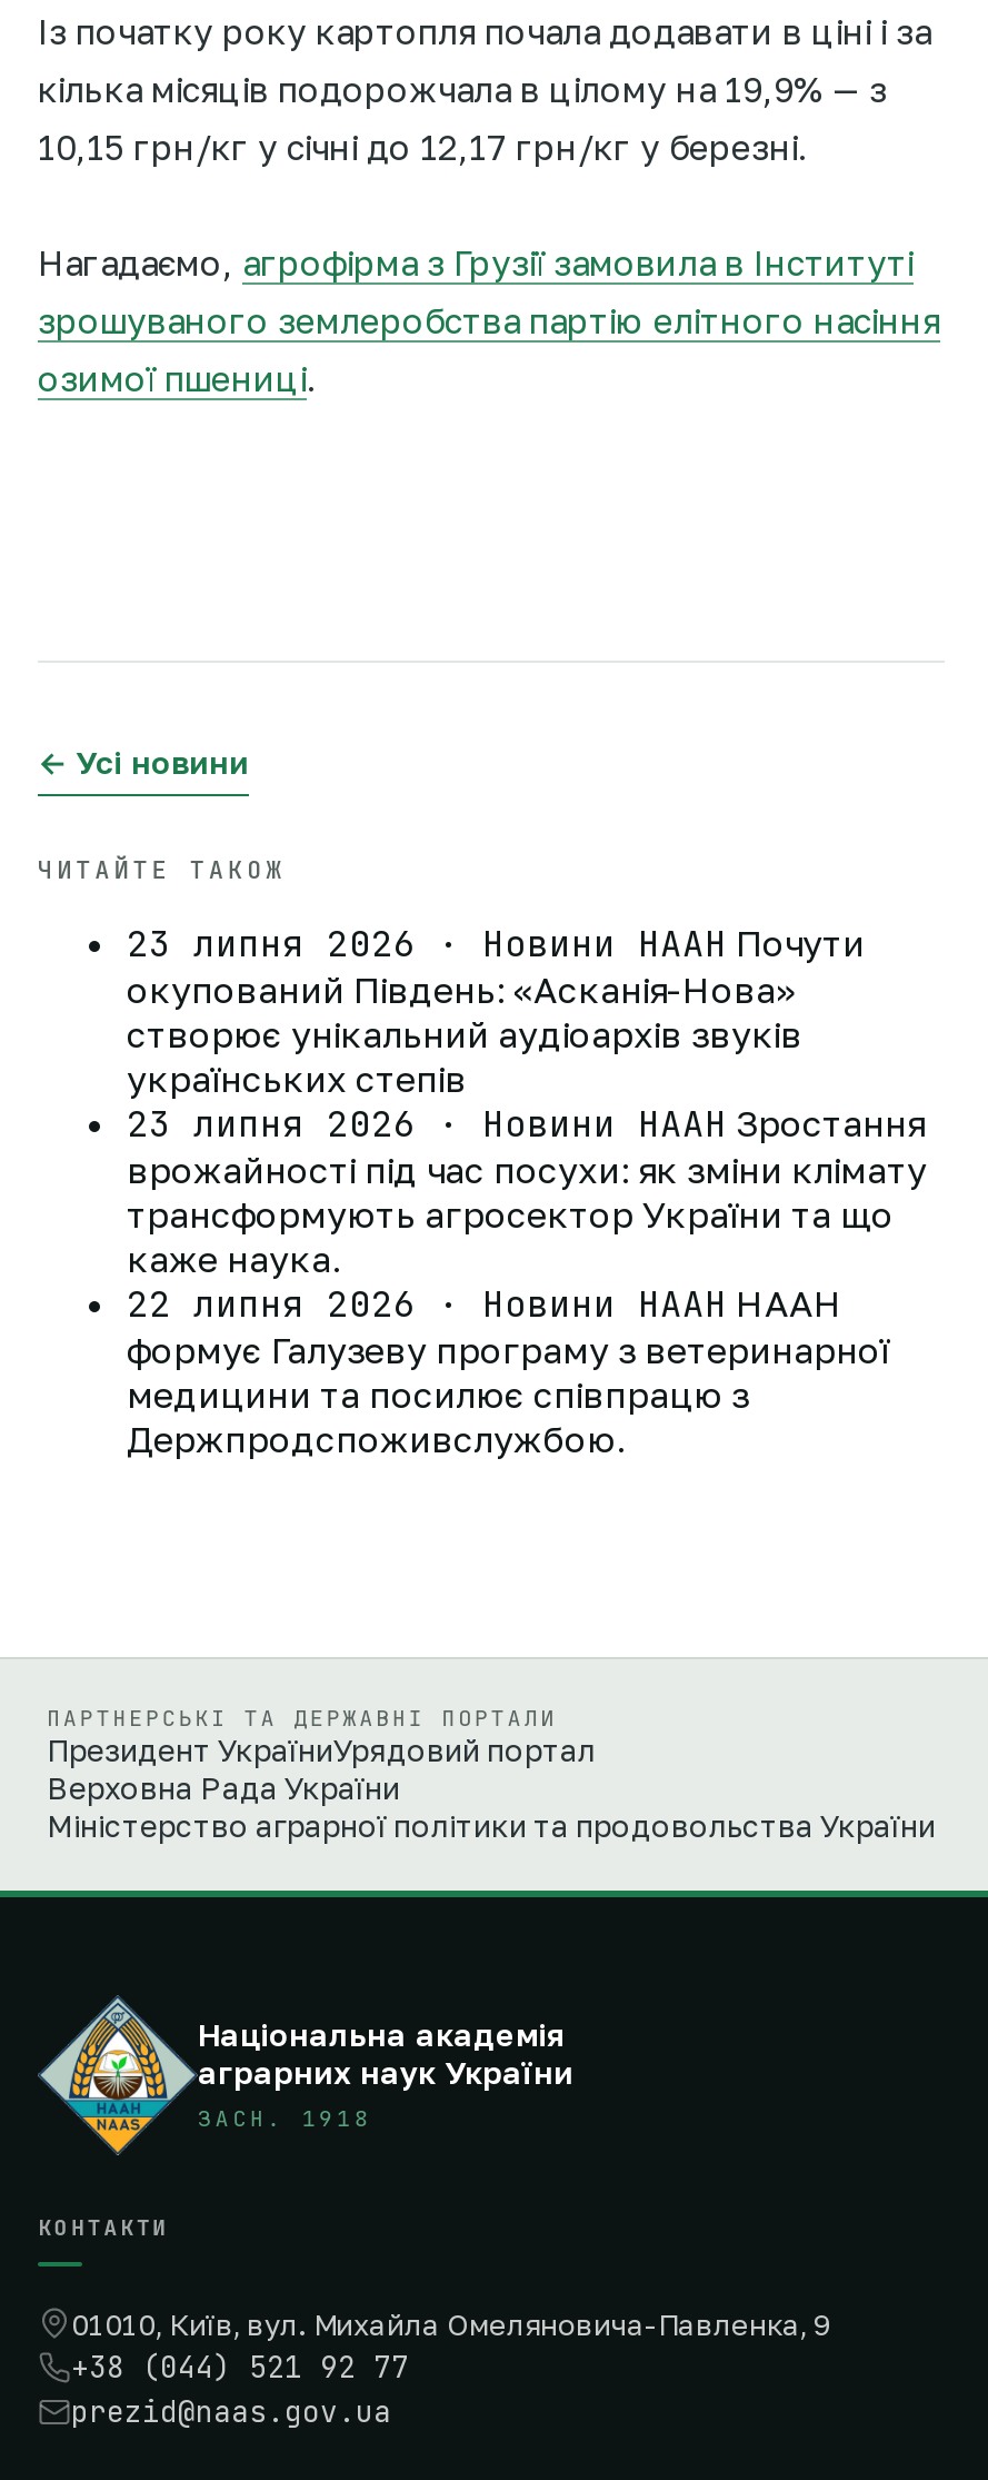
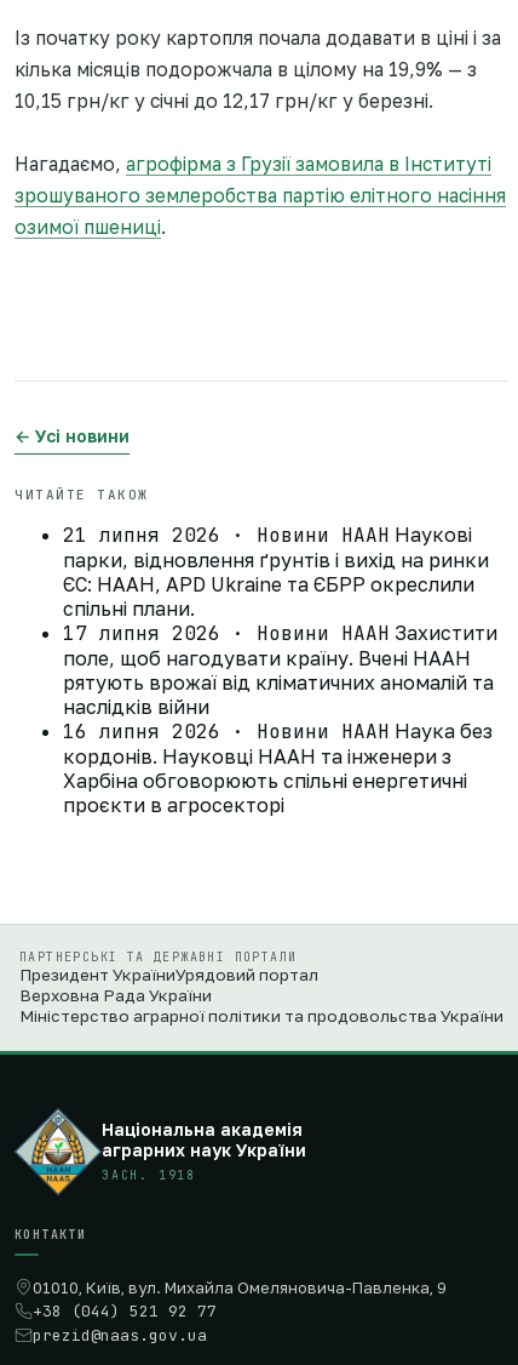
- 23 липня 2026 · Новини НААН Почути
- окупований Південь: «Асканія-Нова»
- створює унікальний аудіоархів звуків
- українських степів
- 23 липня 2026 · Новини НААН Зростання
- врожайності під час посухи: як зміни клімату
- трансформують агросектор України та що
- каже наука.
- 22 липня 2026 · Новини НААН НААН
- формує Галузеву програму з ветеринарної
- медицини та посилює співпрацю з
- Держпродспоживслужбою.
+ 21 липня 2026 · Новини НААН Наукові
+ парки, відновлення ґрунтів і вихід на ринки
+ ЄС: НААН, APD Ukraine та ЄБРР окреслили
+ спільні плани.
+ 17 липня 2026 · Новини НААН Захистити
+ поле, щоб нагодувати країну. Вчені НААН
+ рятують врожаї від кліматичних аномалій та
+ наслідків війни
+ 16 липня 2026 · Новини НААН Наука без
+ кордонів. Науковці НААН та інженери з
+ Харбіна обговорюють спільні енергетичні
+ проєкти в агросекторі
